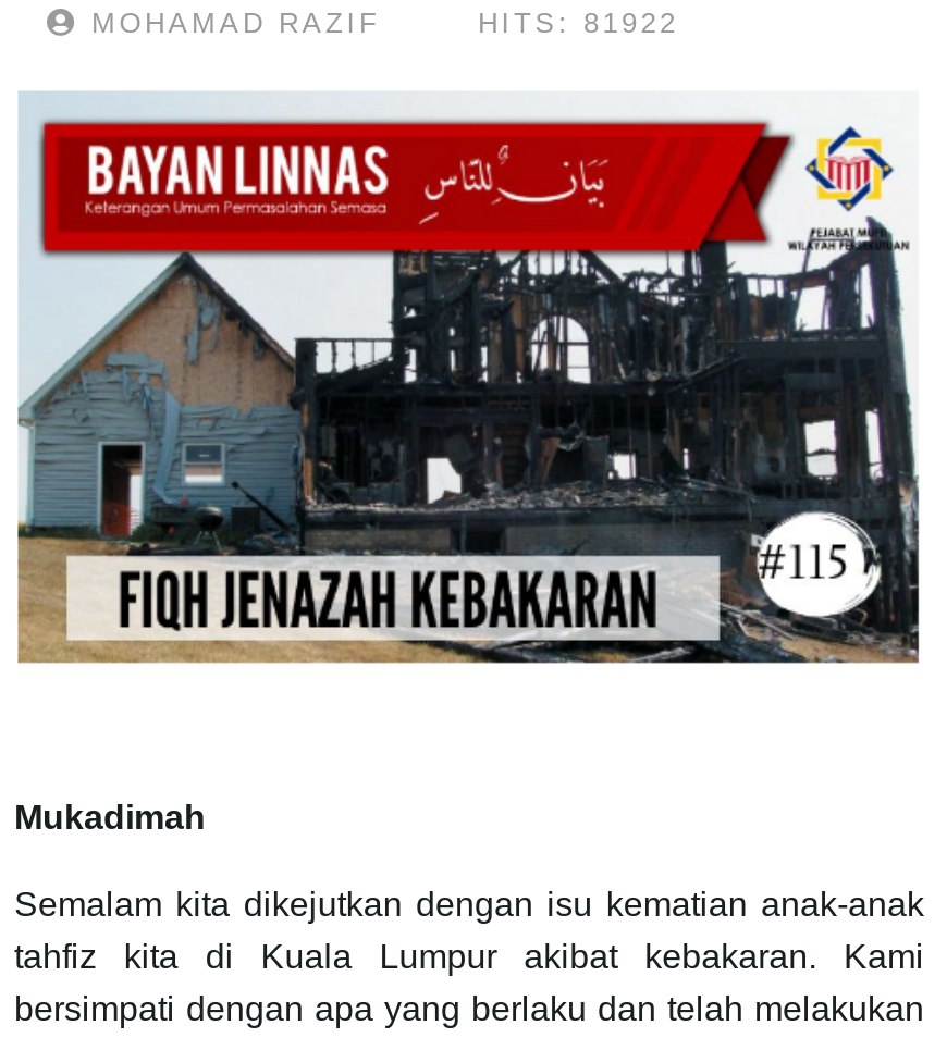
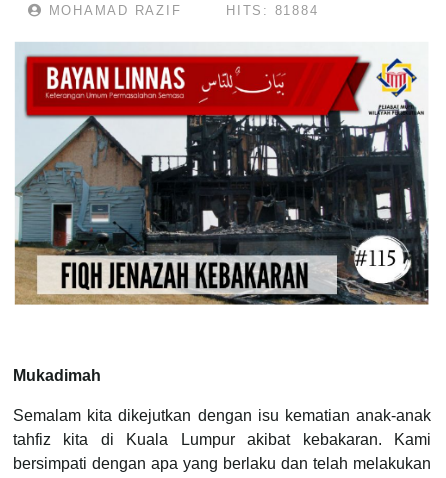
- HITS: 81922
+ HITS: 81884
